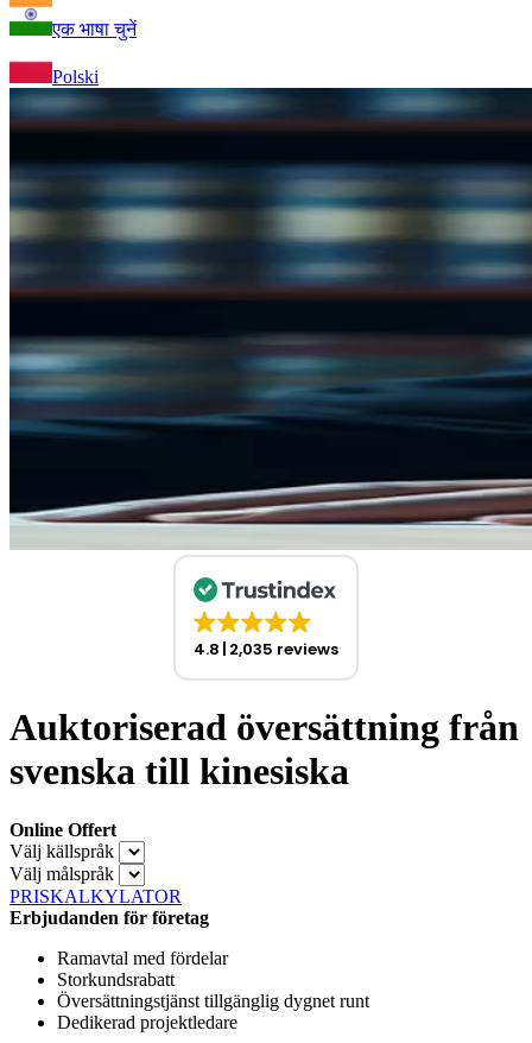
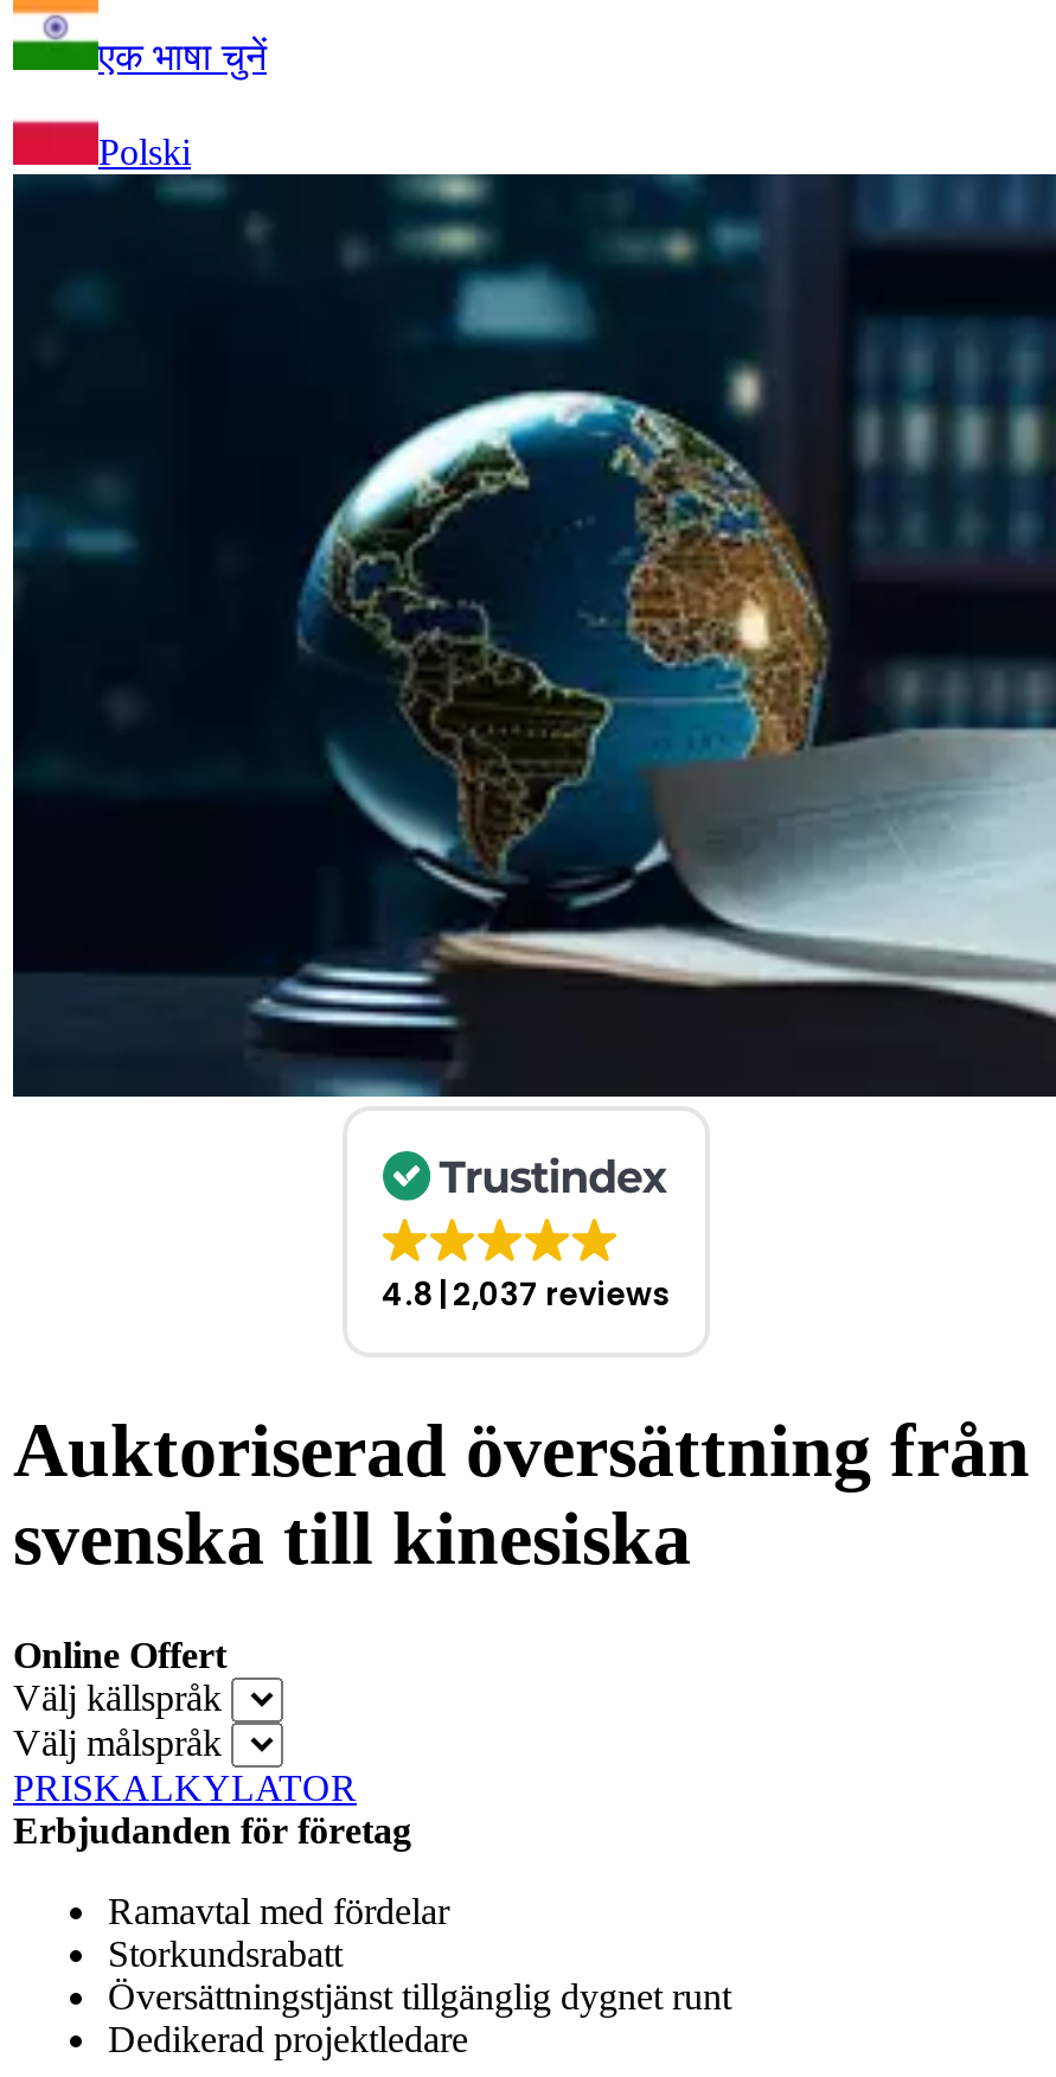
- [image]
+ [image]

- 4.8 2,035 reviews
+ 4.8 2,037 reviews
